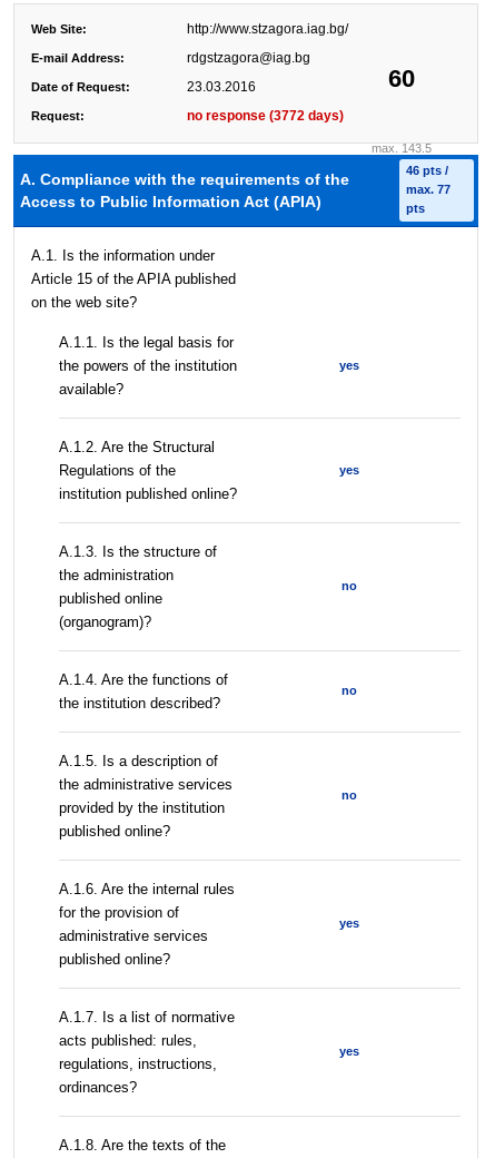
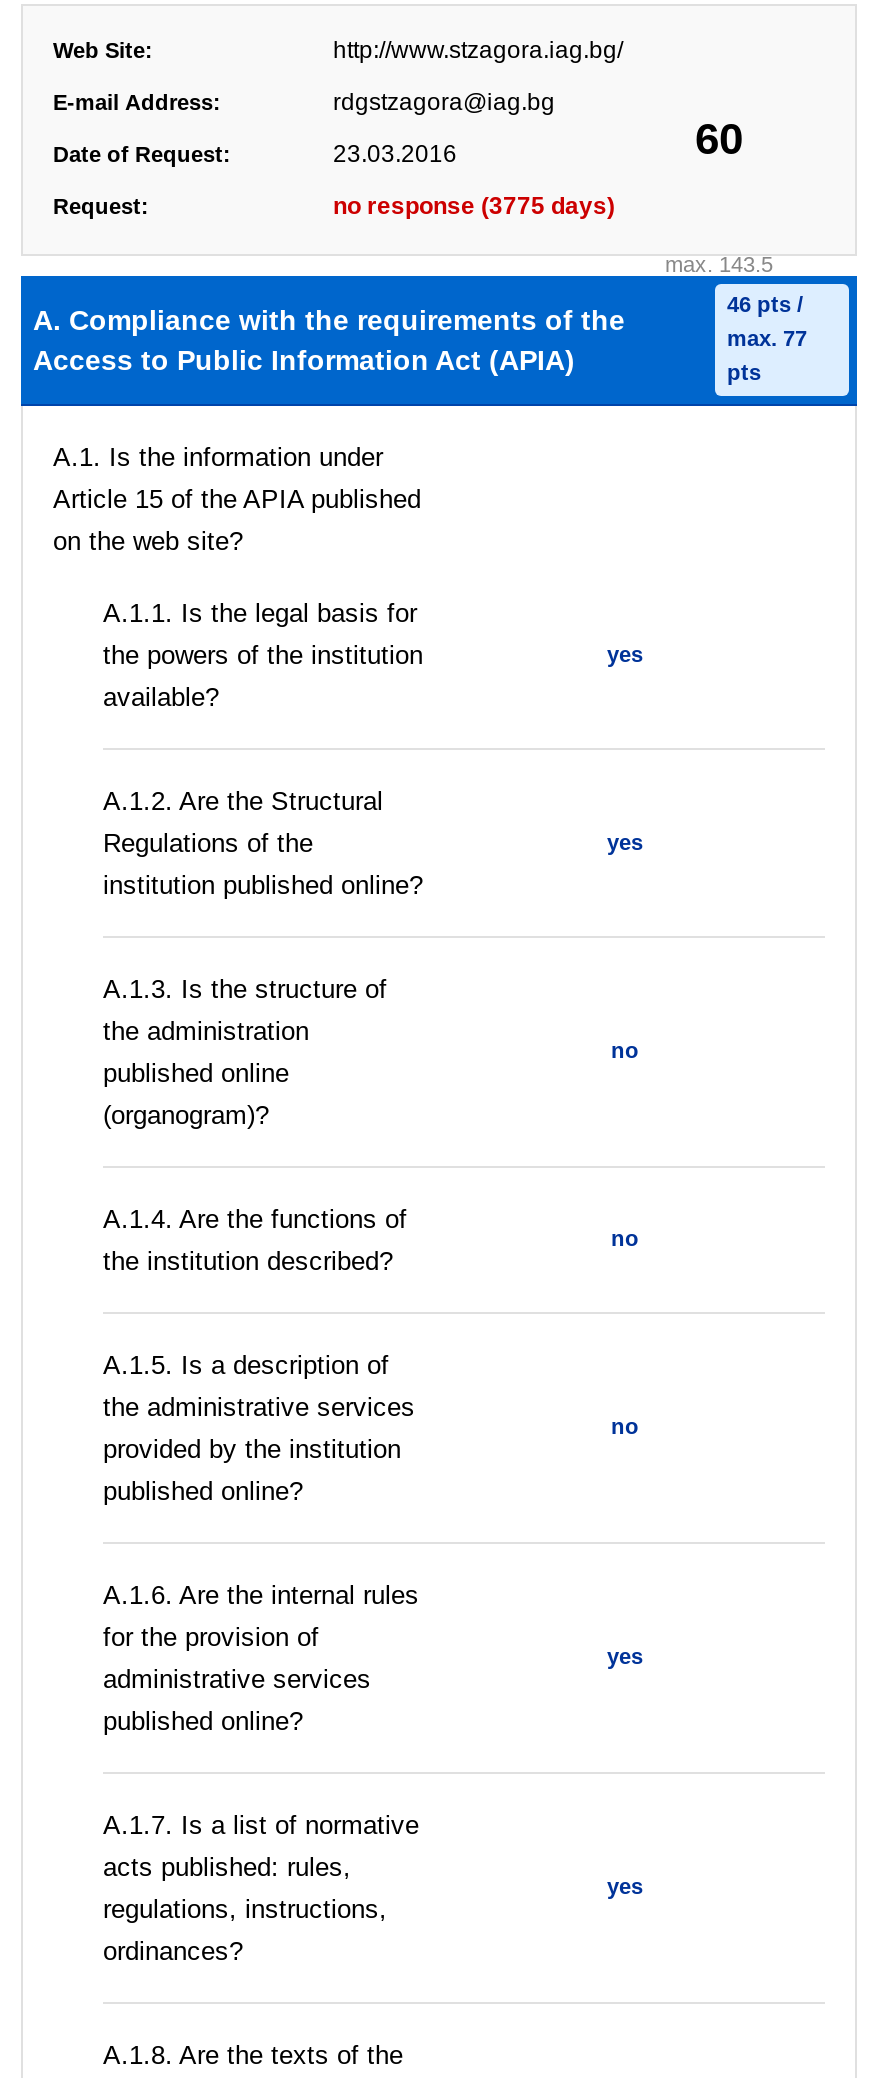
- no response (3772 days)
+ no response (3775 days)
